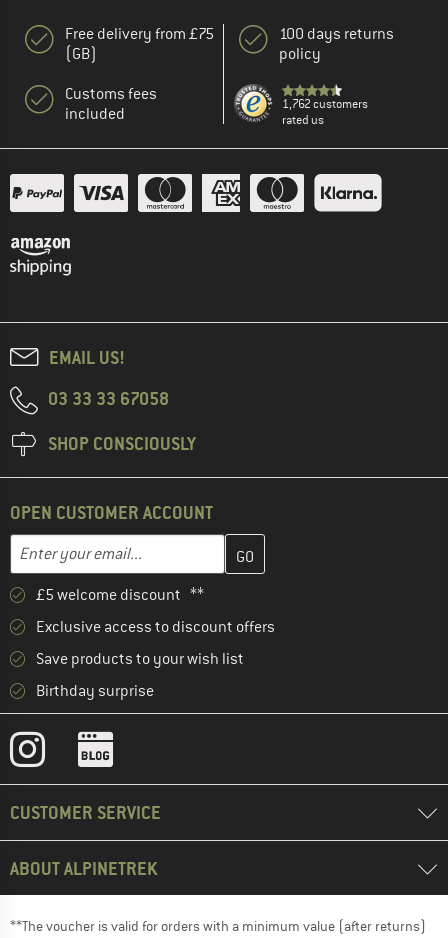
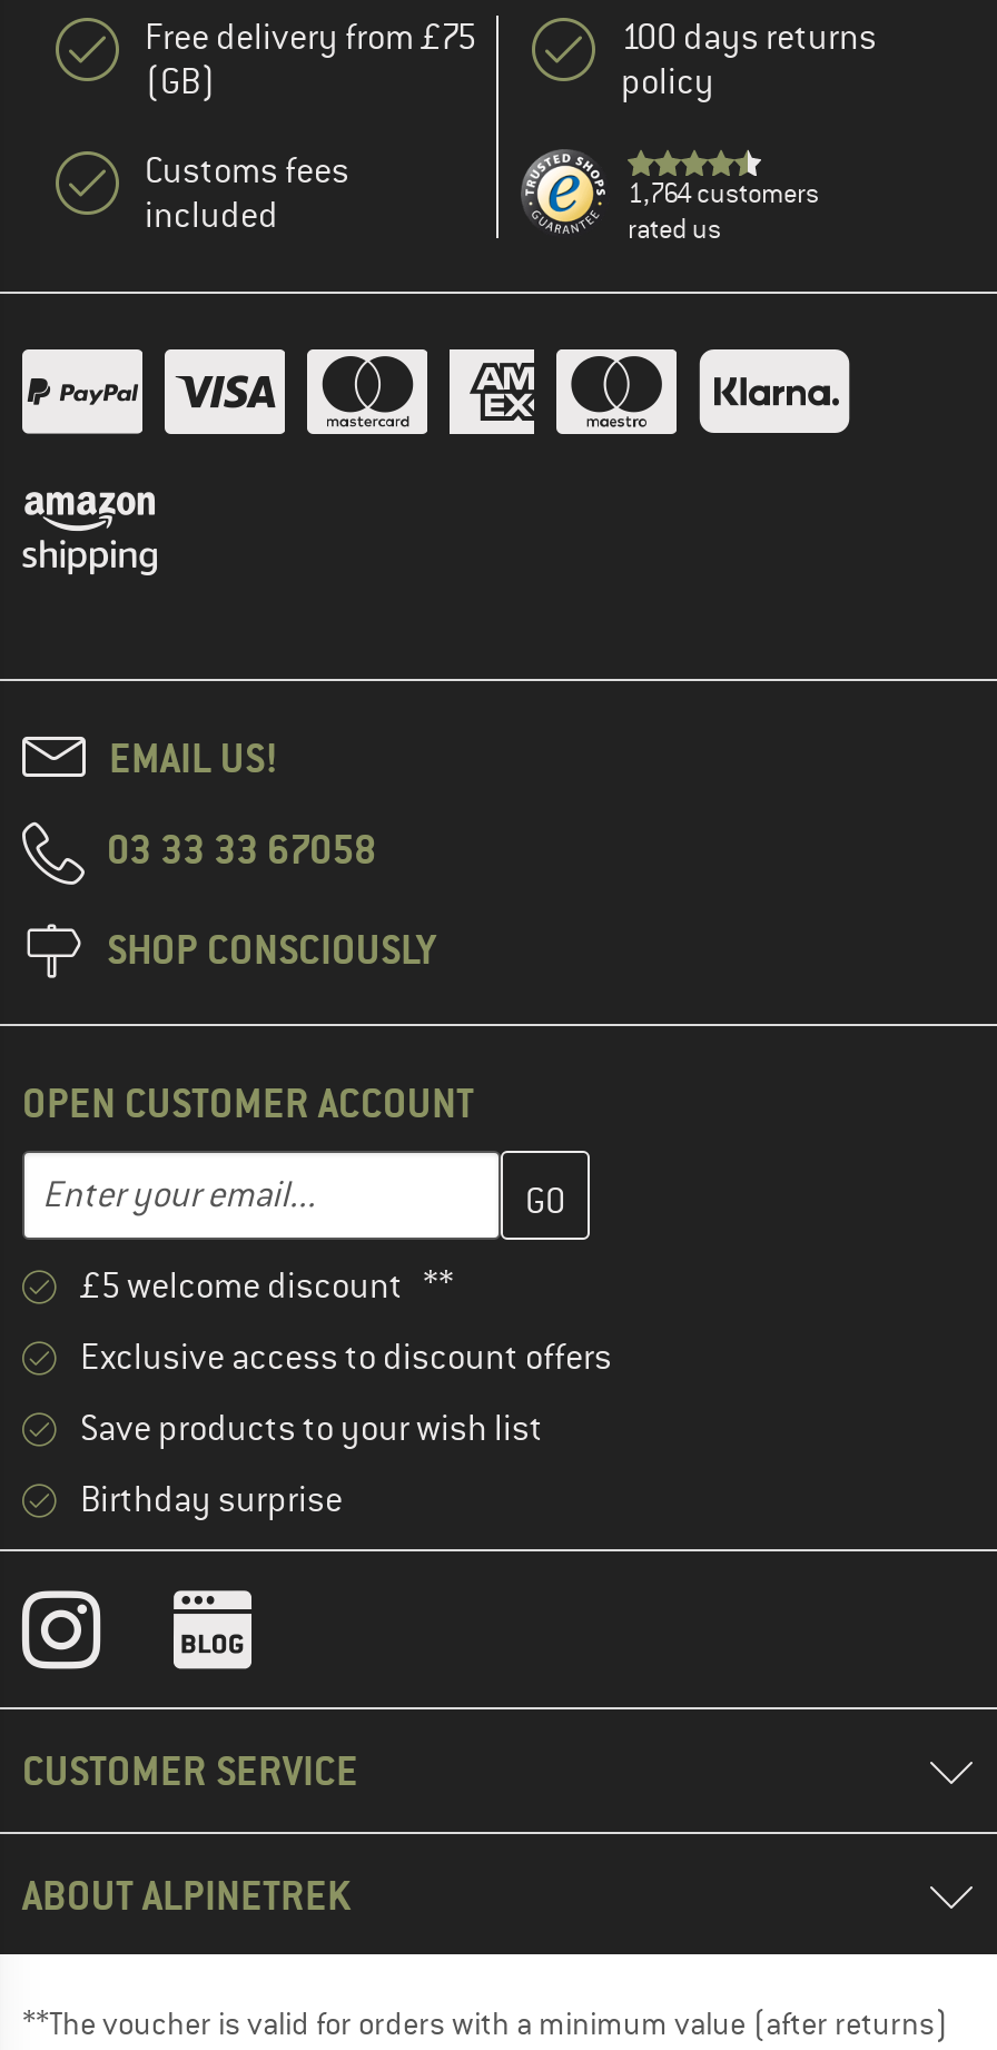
- 1,762 customers
+ 1,764 customers
